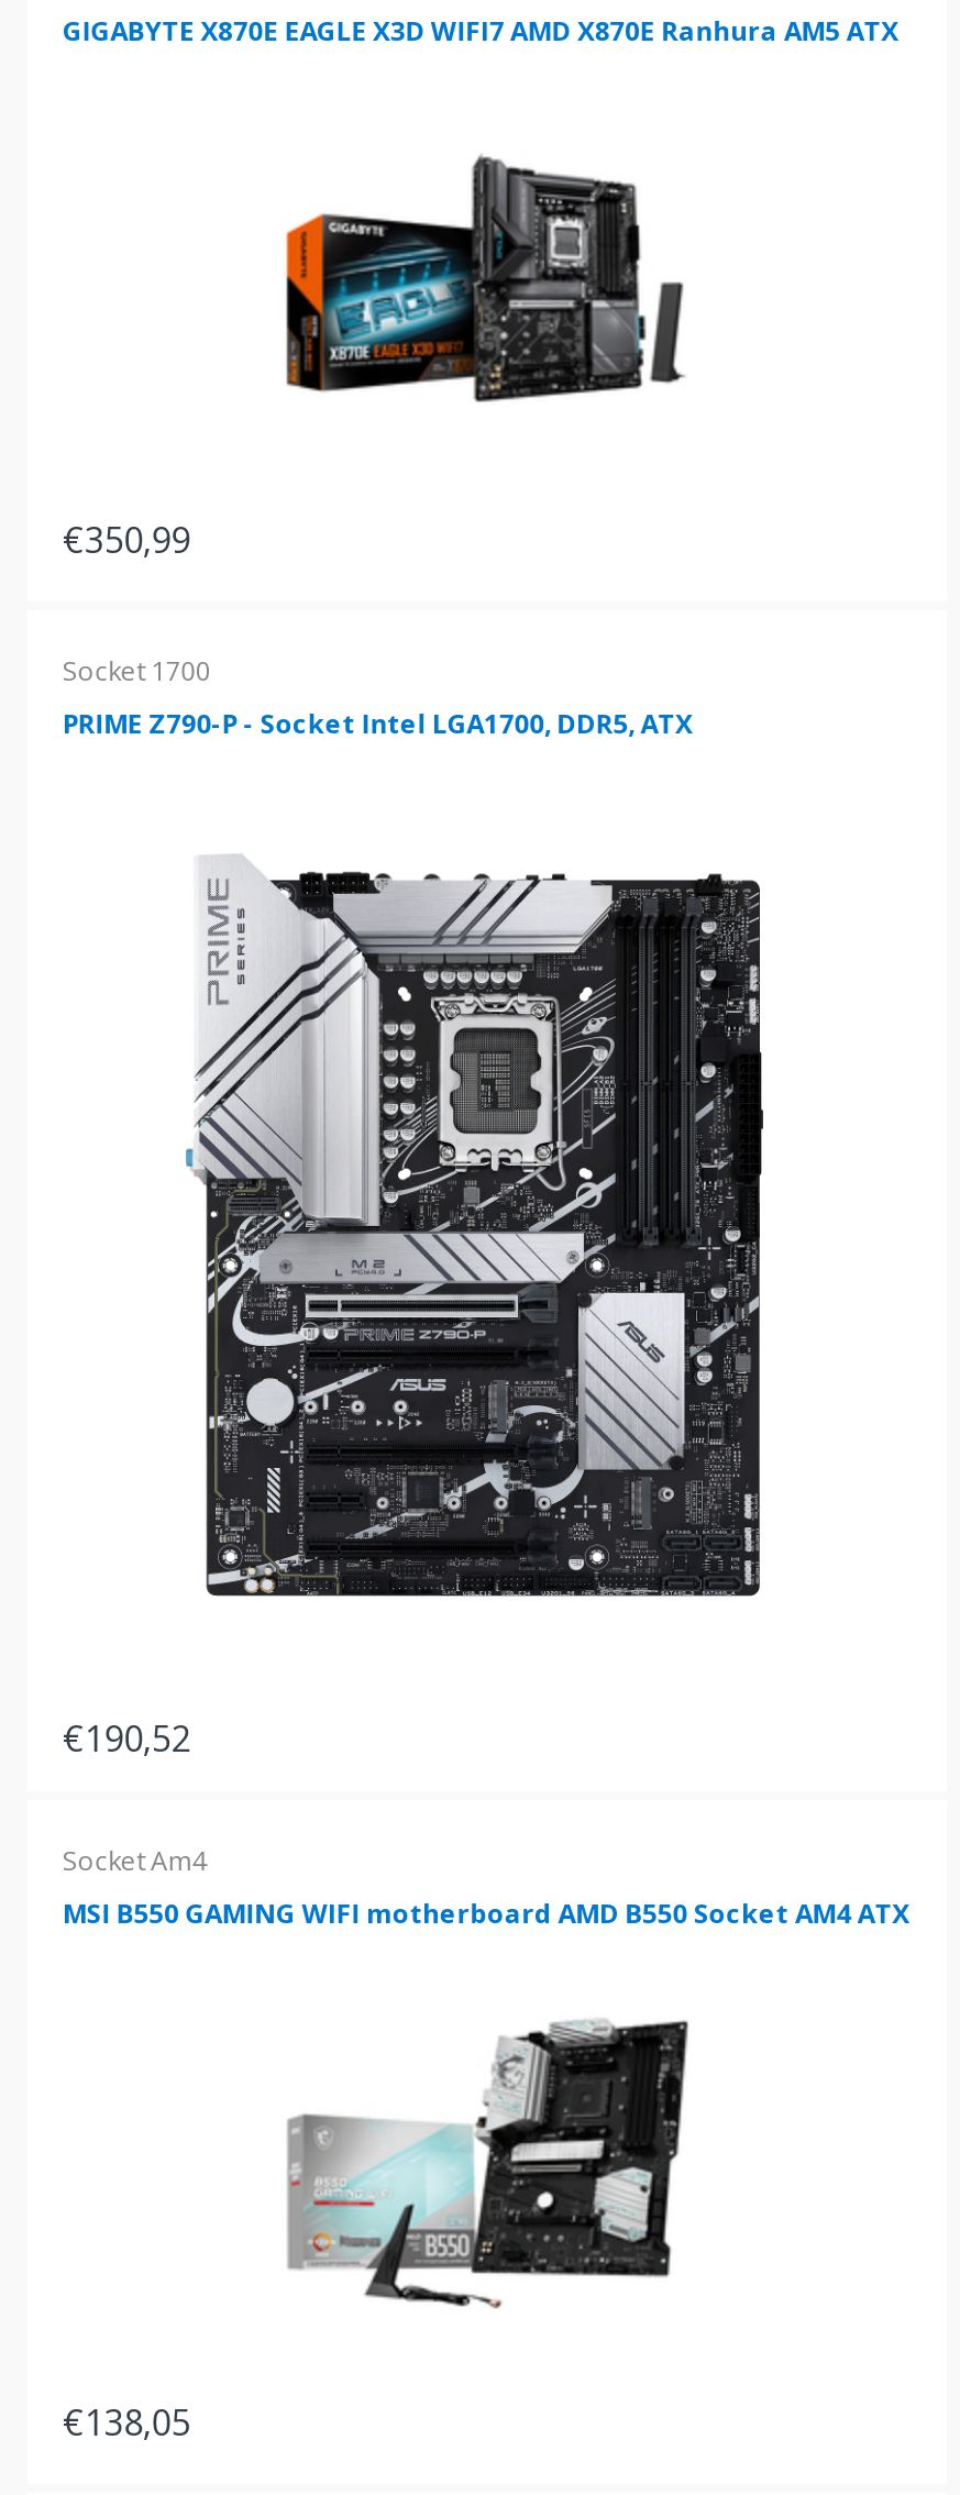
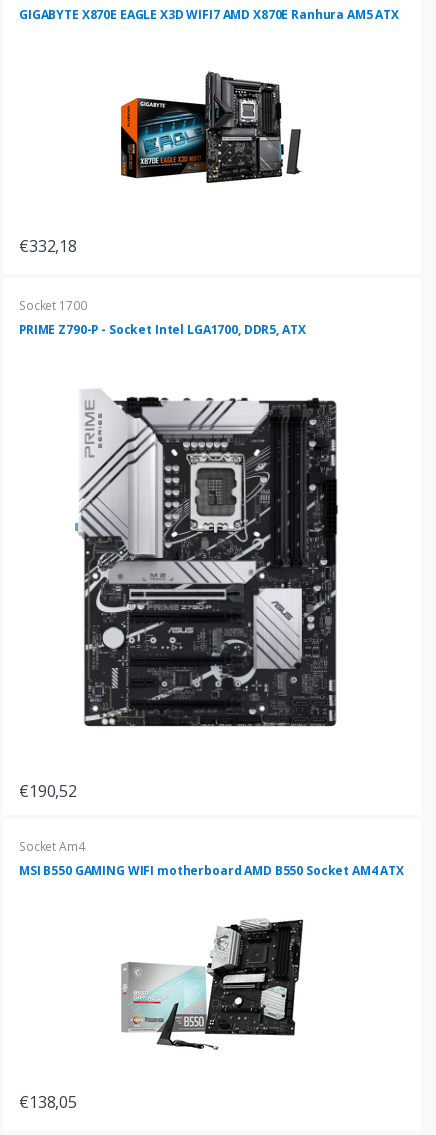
- €350,99
+ €332,18
